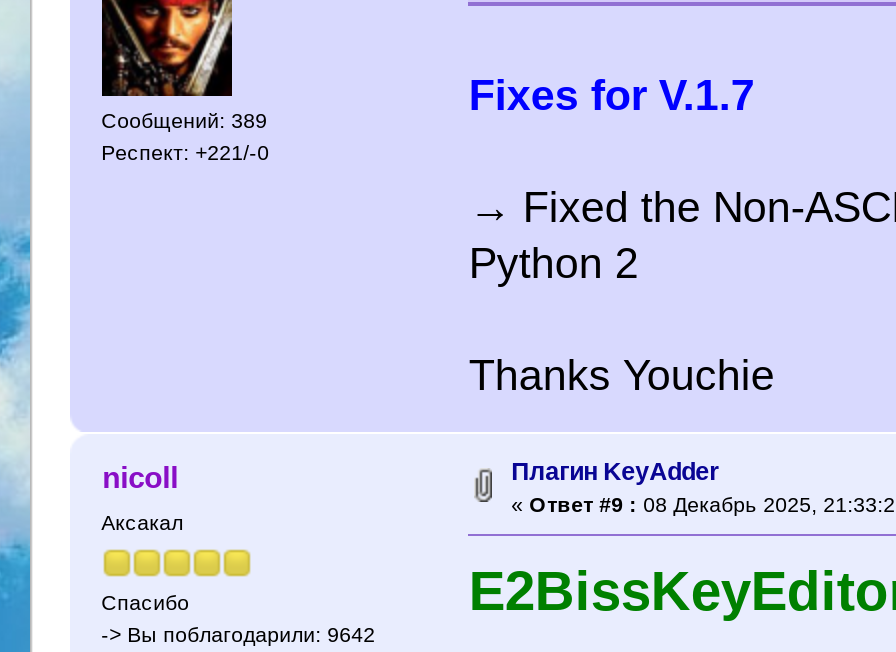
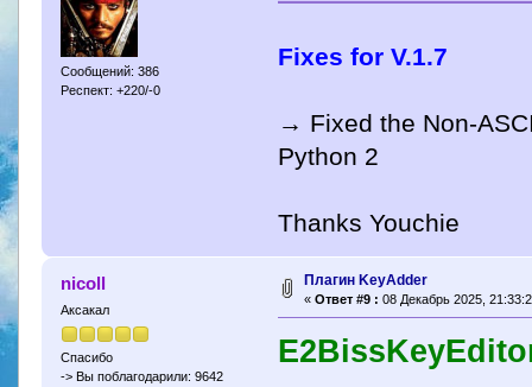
- Сообщений: 389
+ Сообщений: 386

- Респект: +221/-0
+ Респект: +220/-0
